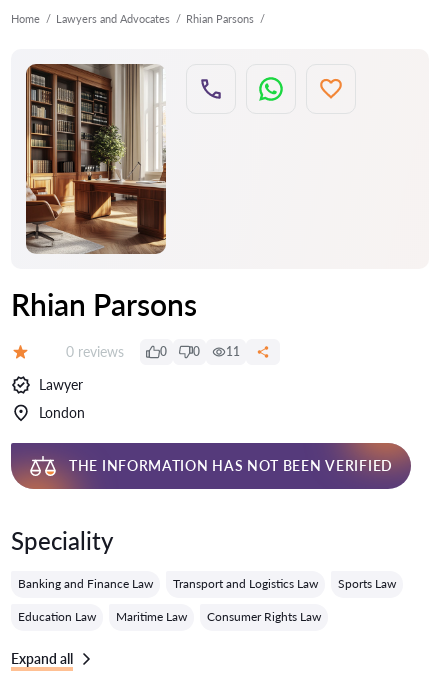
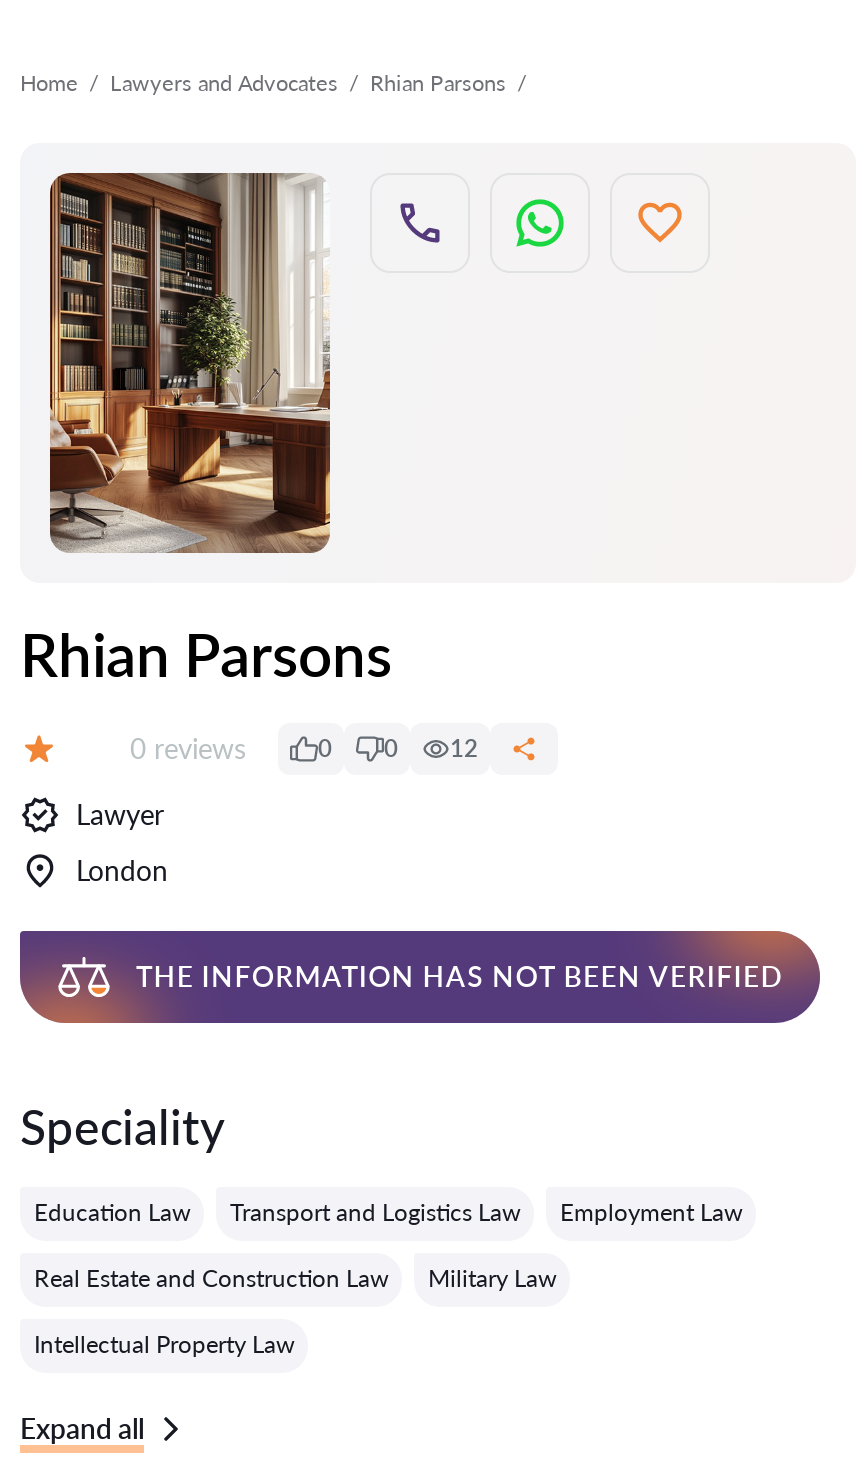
- 11
+ 12

- Banking and Finance Law

- Sports Law
- Maritime Law
- Consumer Rights Law
+ Employment Law
+ Real Estate and Construction Law
+ Military Law
+ Intellectual Property Law

moved up: Education Law
